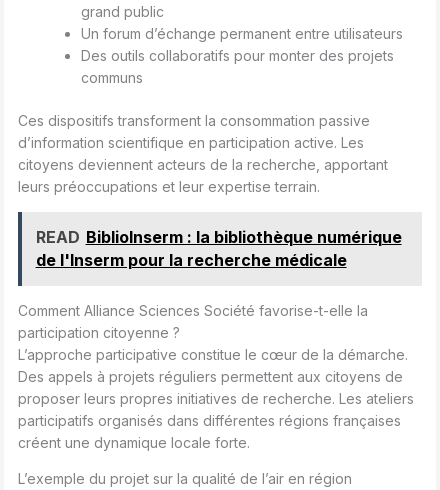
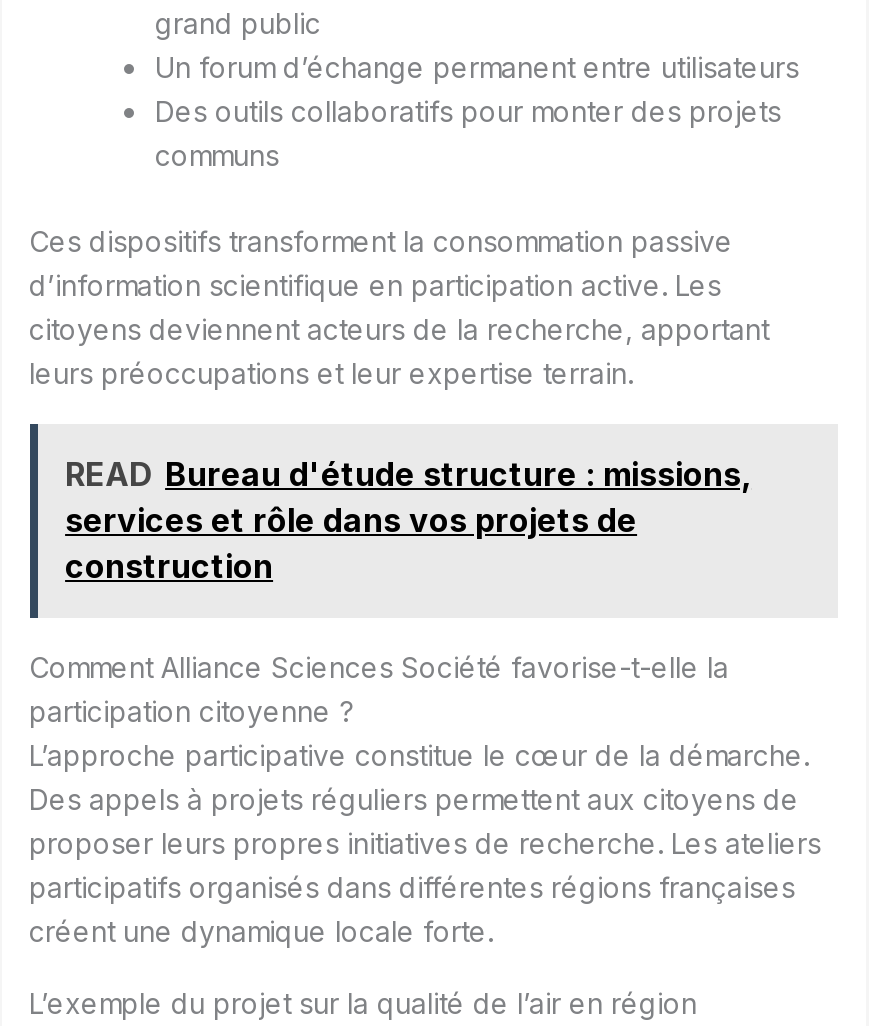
- READ BiblioInserm : la bibliothèque numérique
- de l'Inserm pour la recherche médicale
+ READ Bureau d'étude structure : missions,
+ services et rôle dans vos projets de
+ construction
